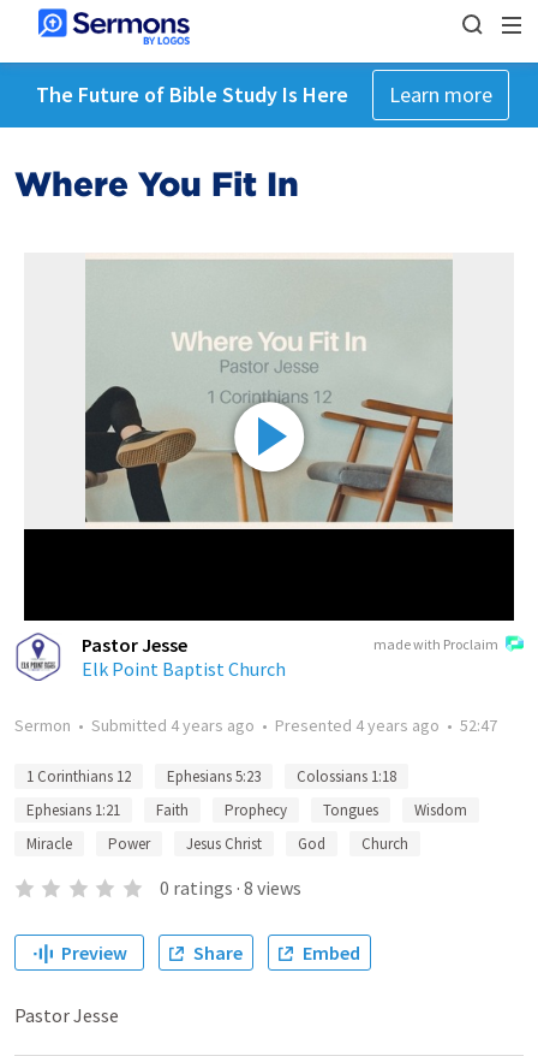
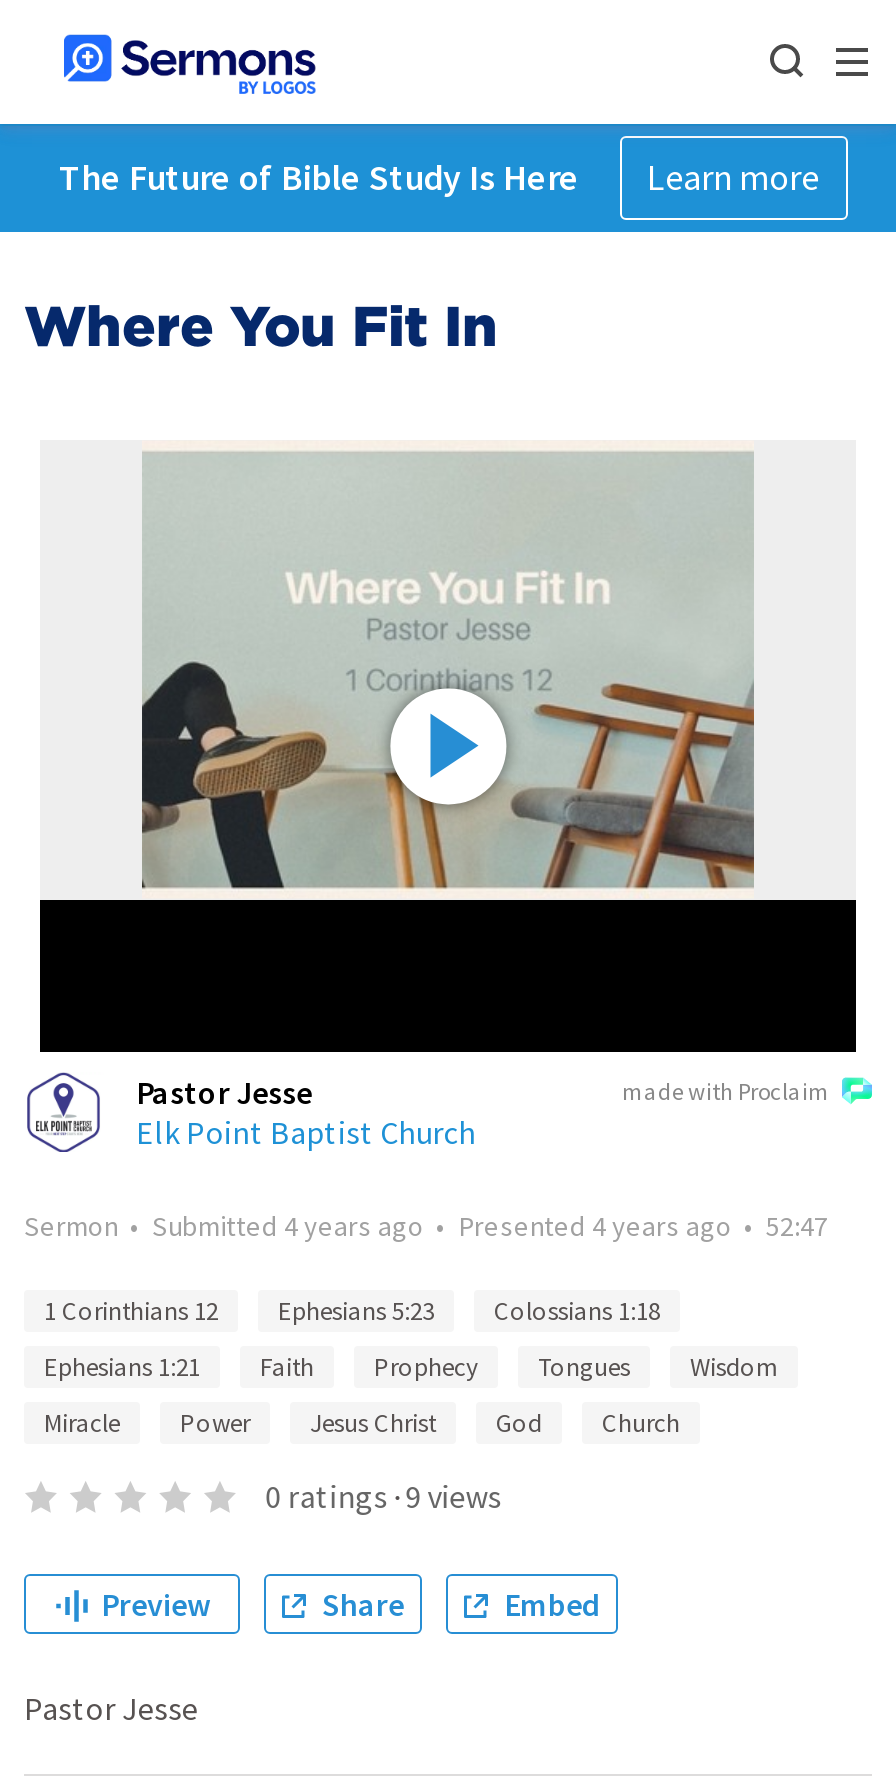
- 0 ratings · 8 views
+ 0 ratings · 9 views
